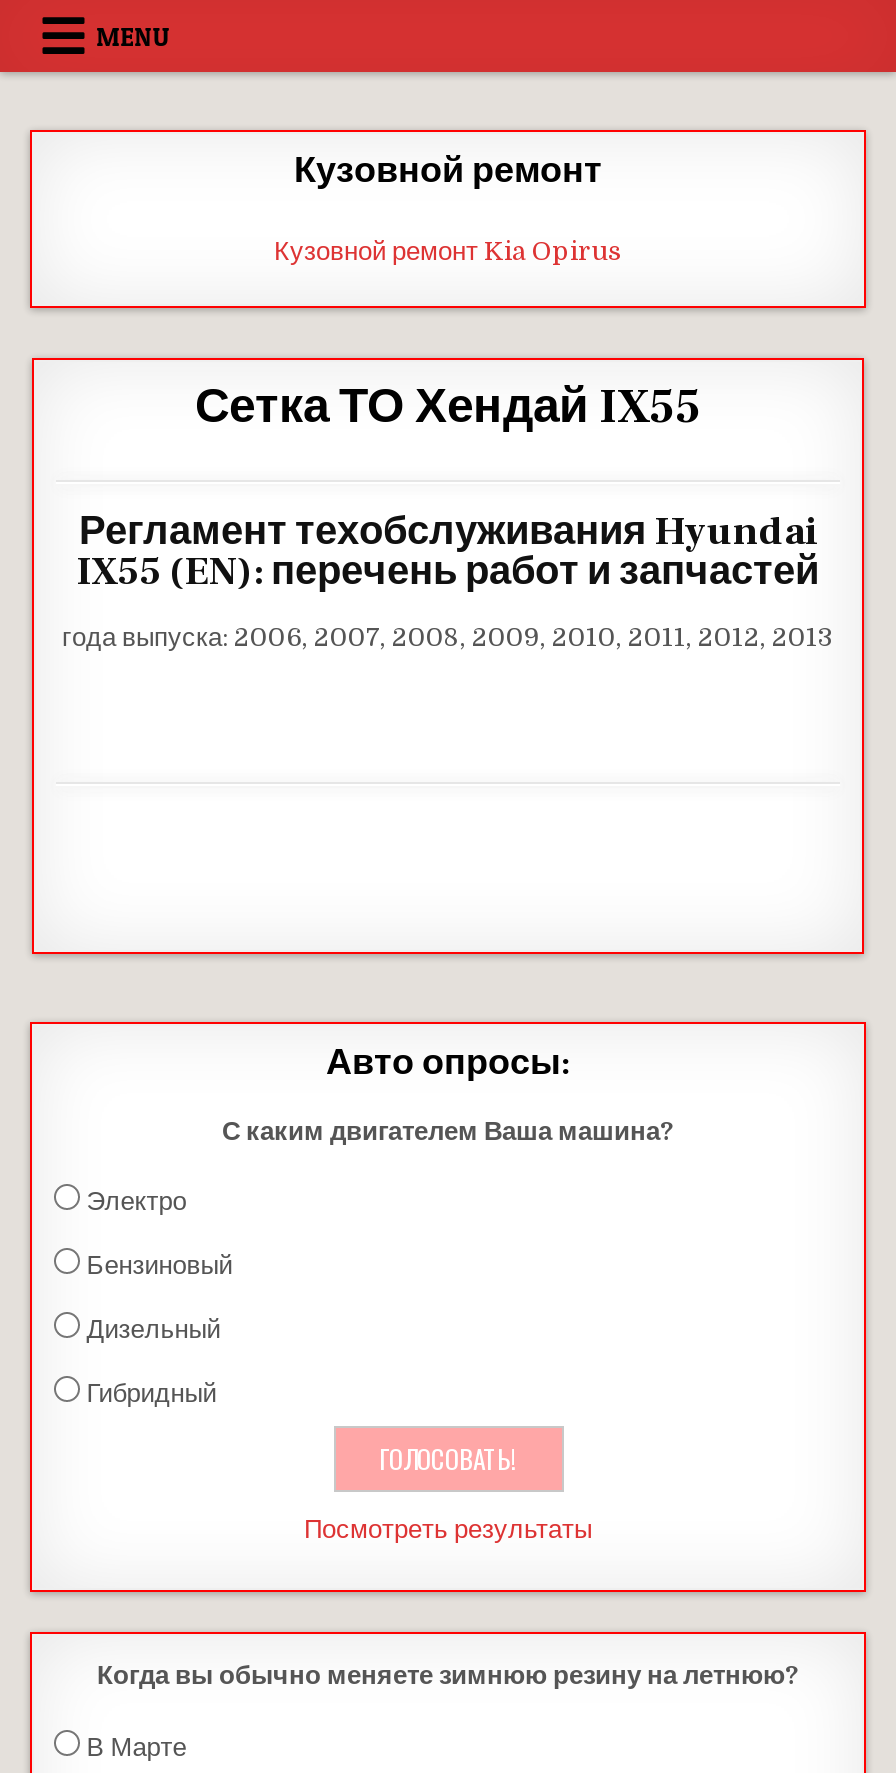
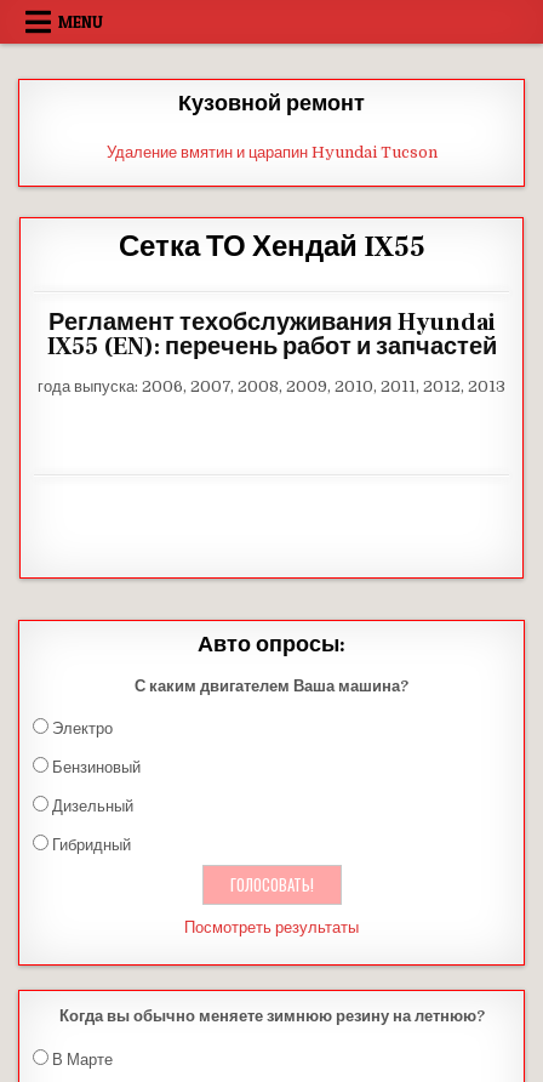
- Кузовной ремонт Kia Opirus
+ Удаление вмятин и царапин Hyundai Tucson
